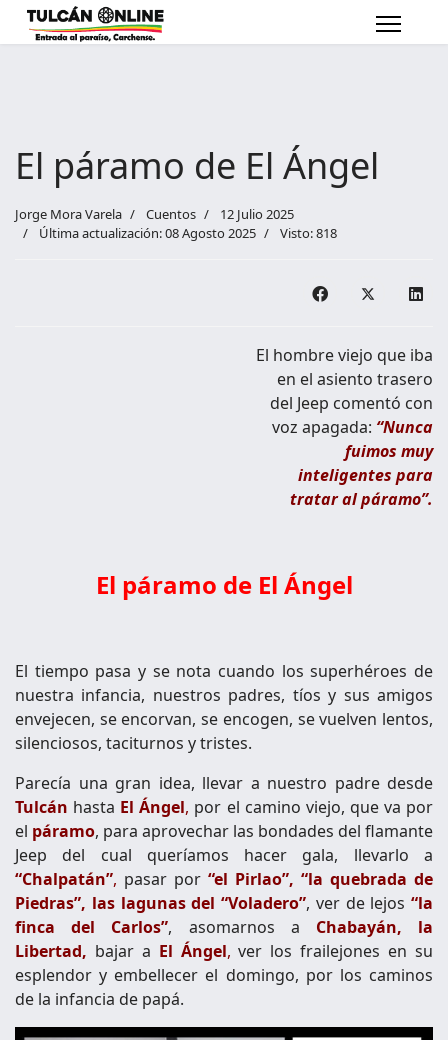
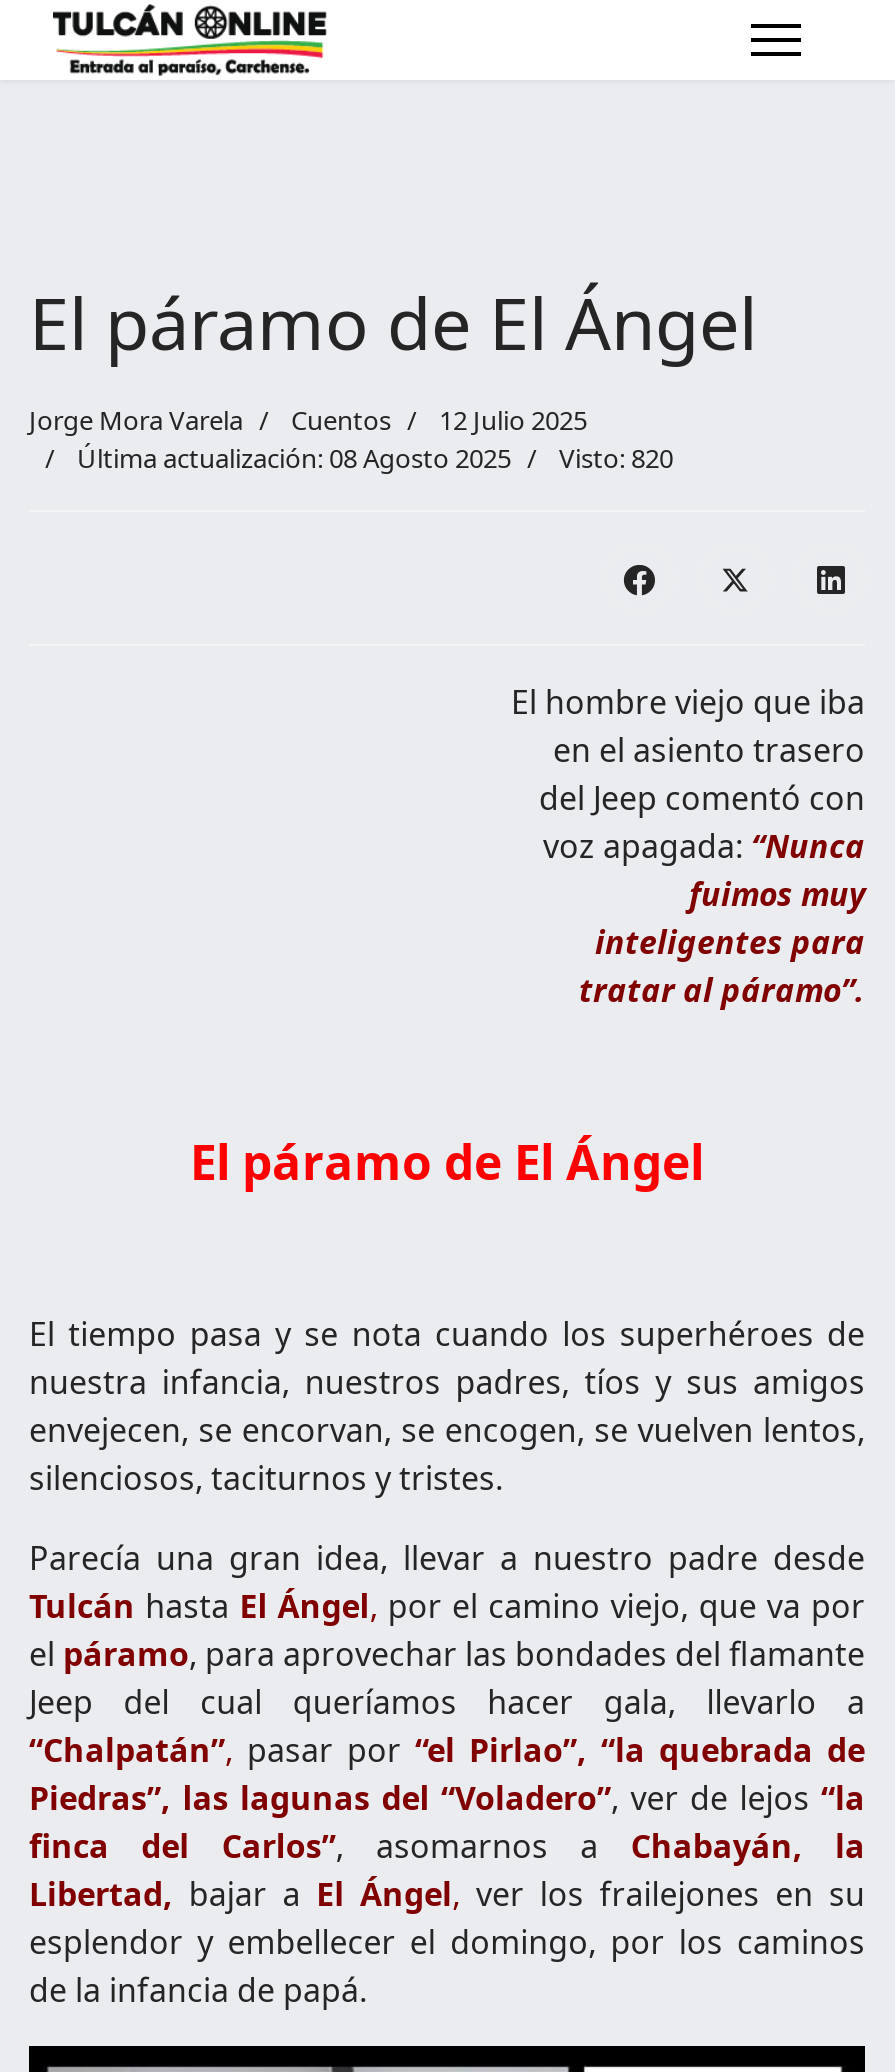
- Última actualización: 08 Agosto 2025 Visto: 818
+ Última actualización: 08 Agosto 2025 Visto: 820
